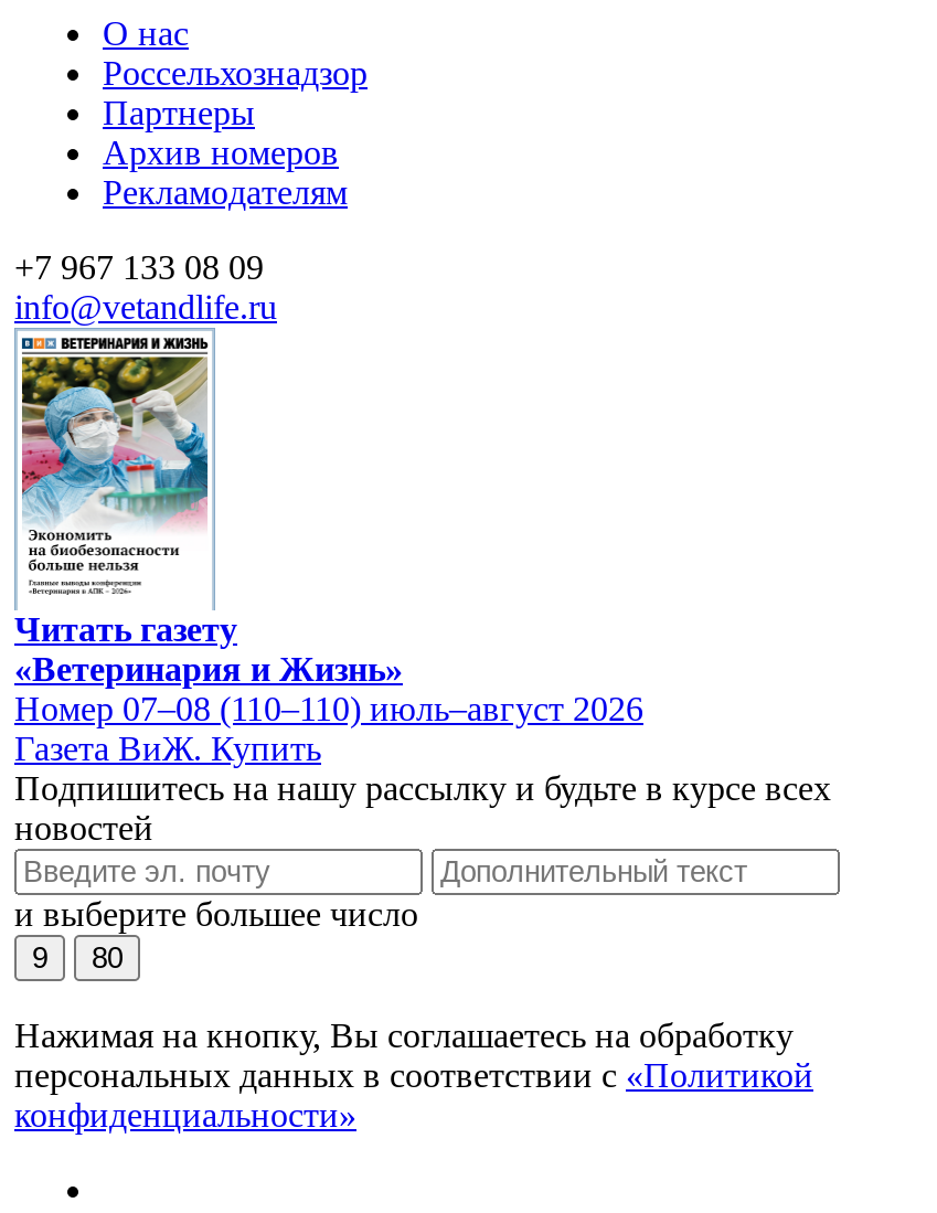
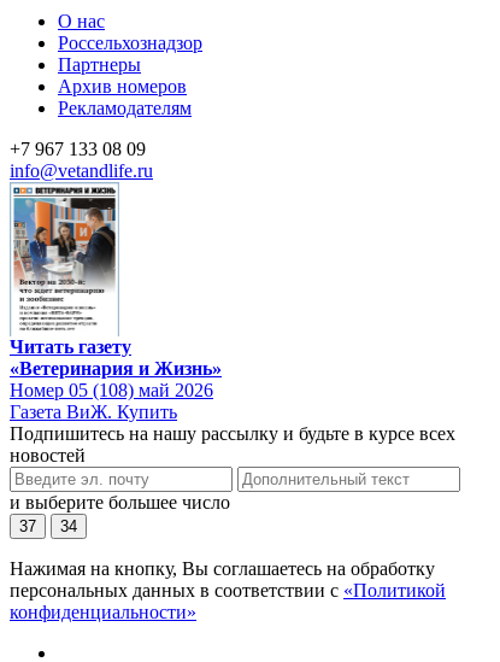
- [image]
+ [image]

- Номер 07–08 (110–110) июль–август 2026
+ Номер 05 (108) май 2026

- 9
+ 37

- 80
+ 34
